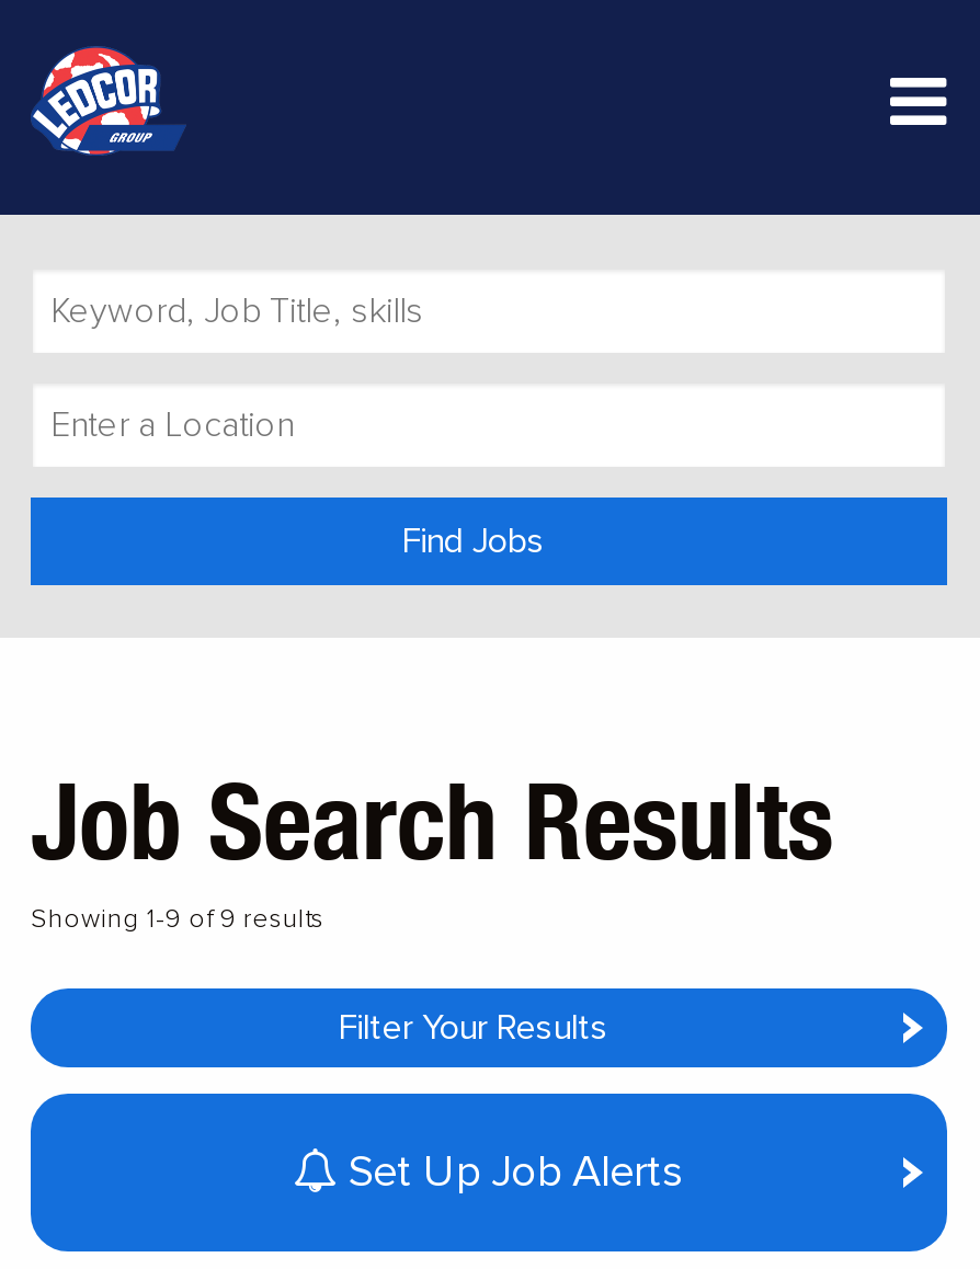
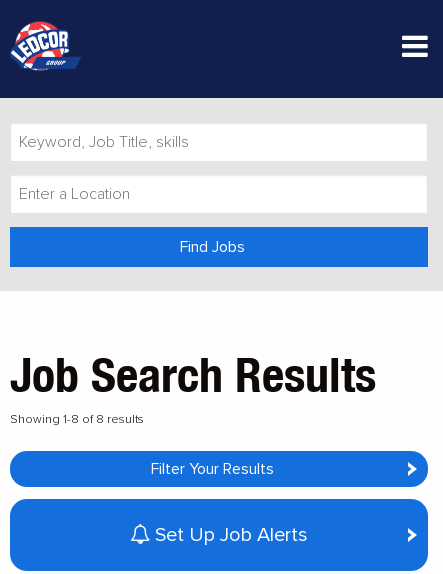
- Showing 1-9 of 9 results
+ Showing 1-8 of 8 results
